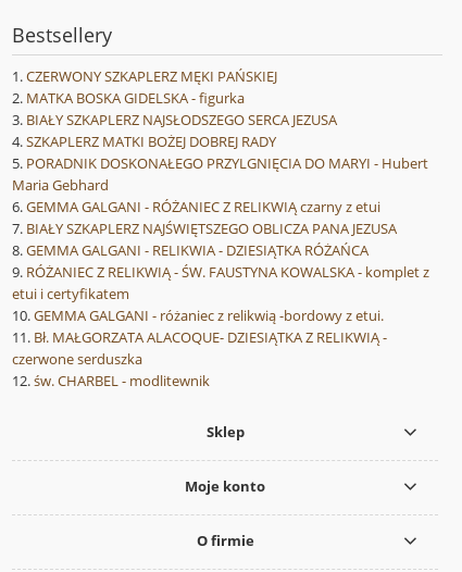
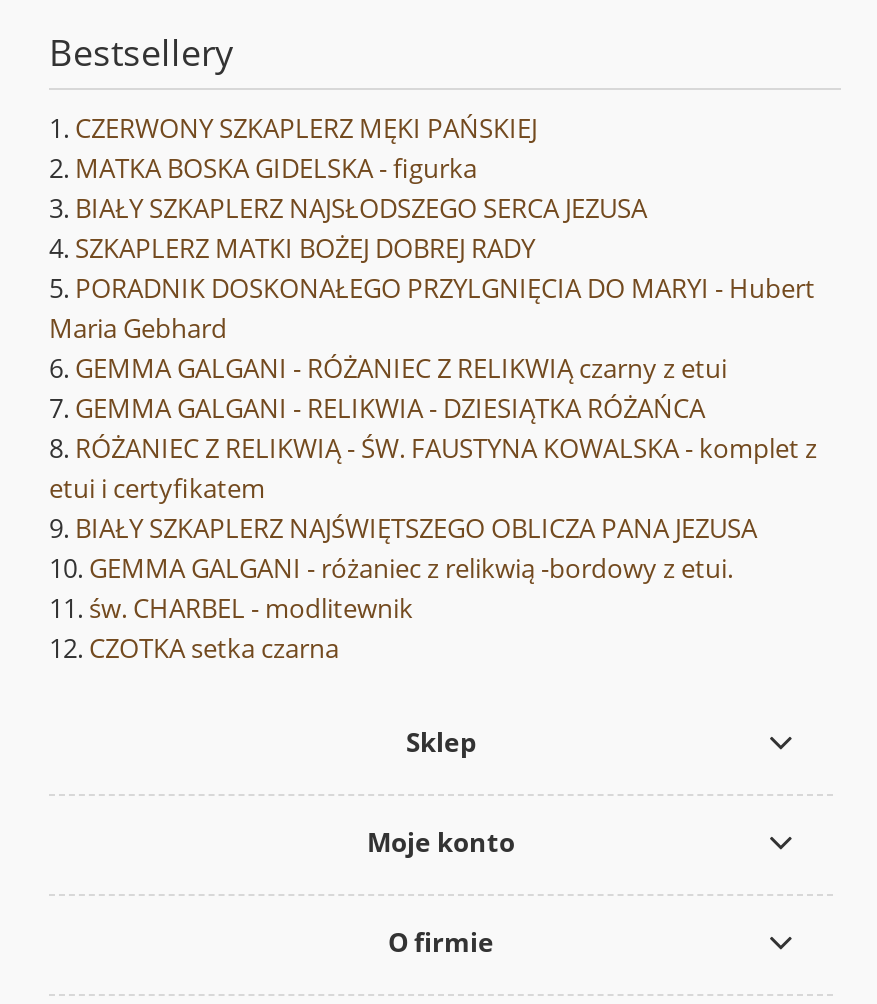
moved down: BIAŁY SZKAPLERZ NAJŚWIĘTSZEGO OBLICZA PANA JEZUSA

- Bł. MAŁGORZATA ALACOQUE- DZIESIĄTKA Z RELIKWIĄ -
- czerwone serduszka

moved up: św. CHARBEL - modlitewnik

+ CZOTKA setka czarna
